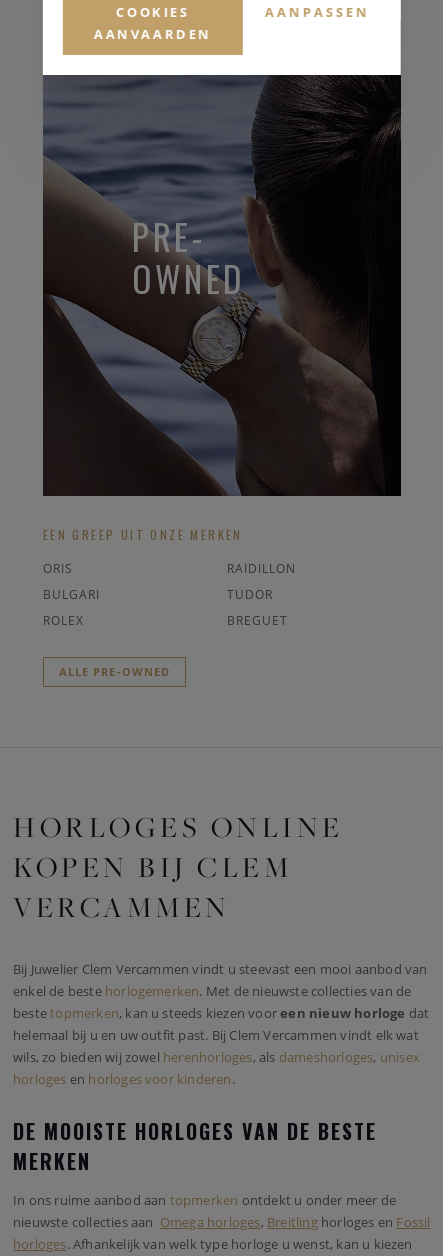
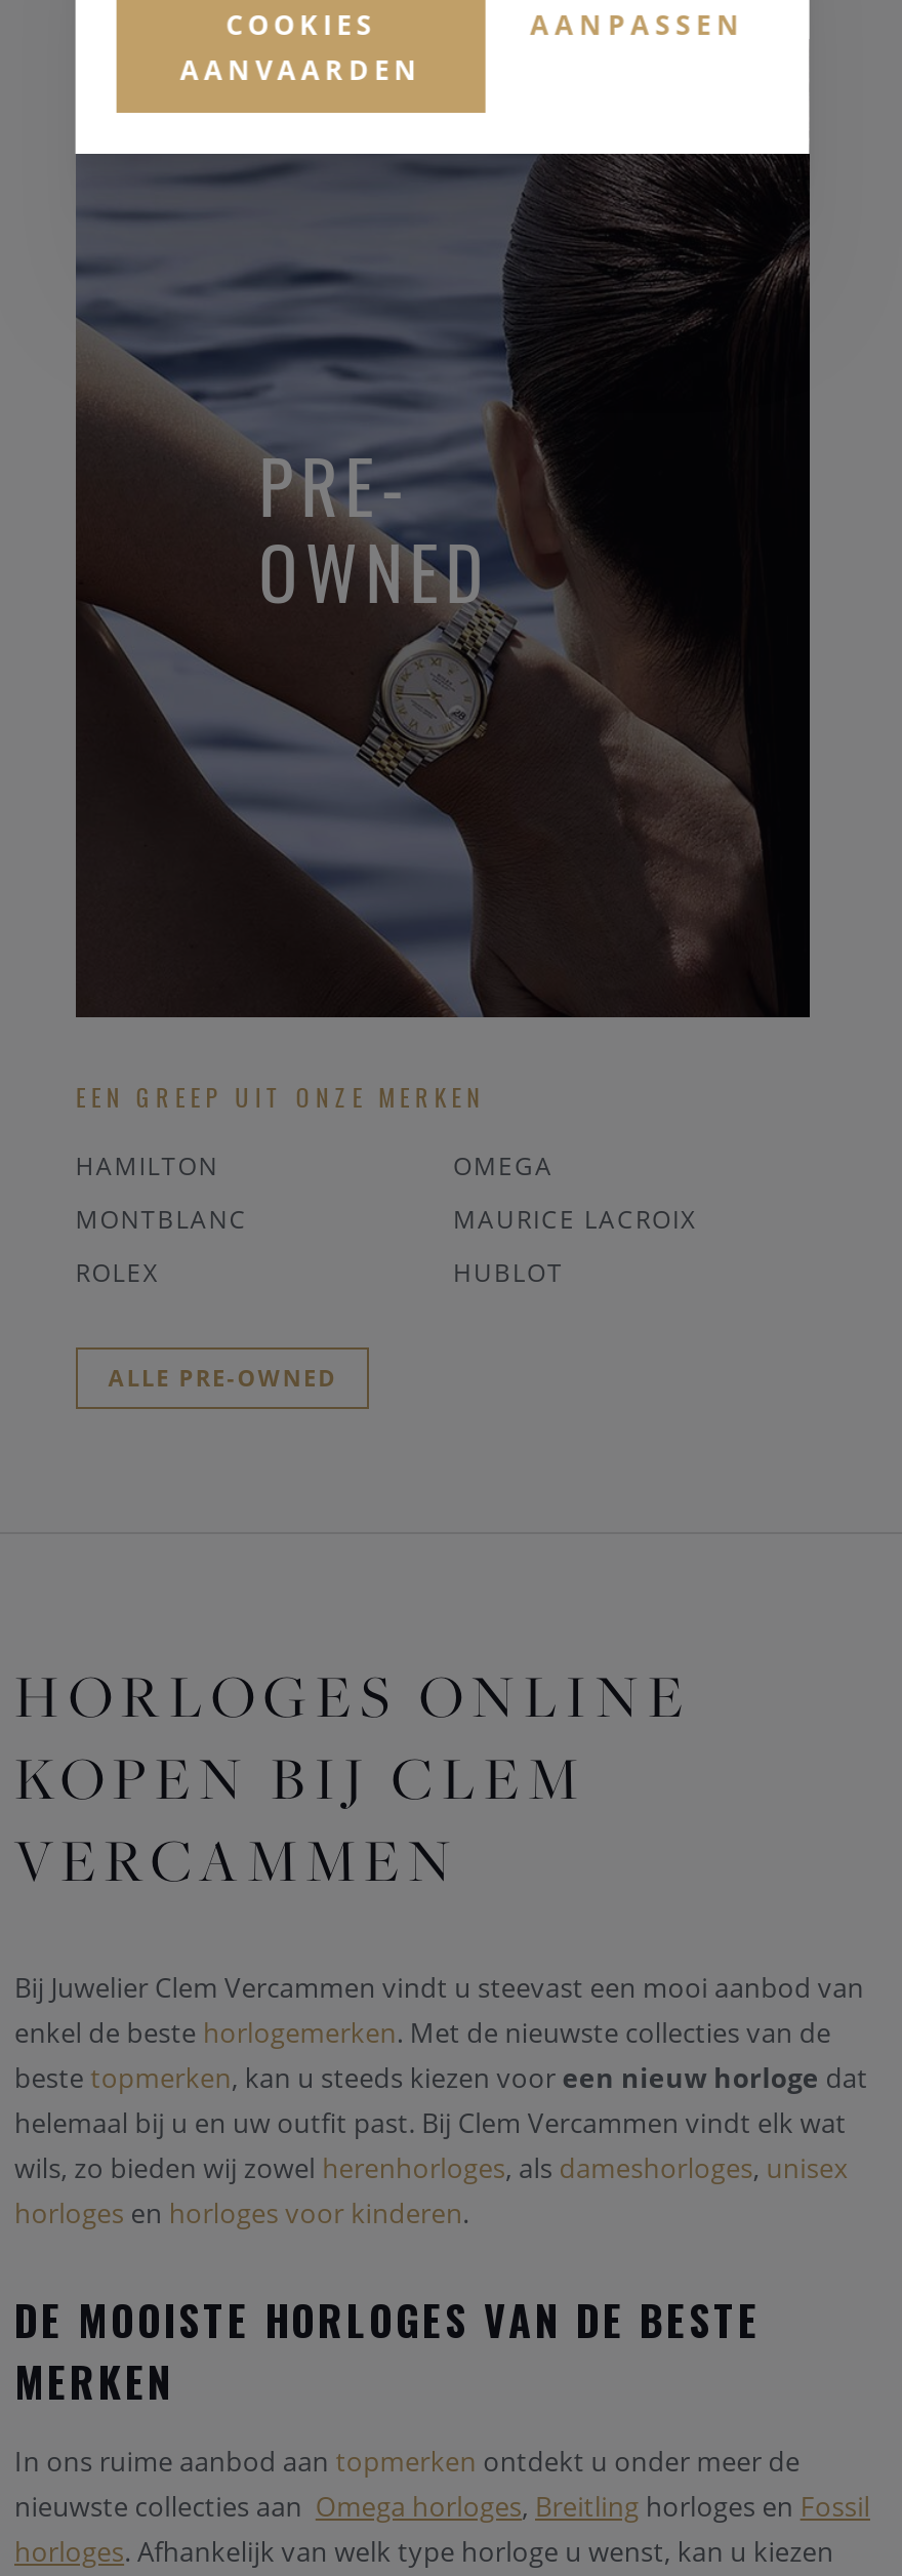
- ORIS
- RAIDILLON
+ HAMILTON
+ OMEGA

- BULGARI
- TUDOR
+ MONTBLANC
+ MAURICE LACROIX

- BREGUET
+ HUBLOT
